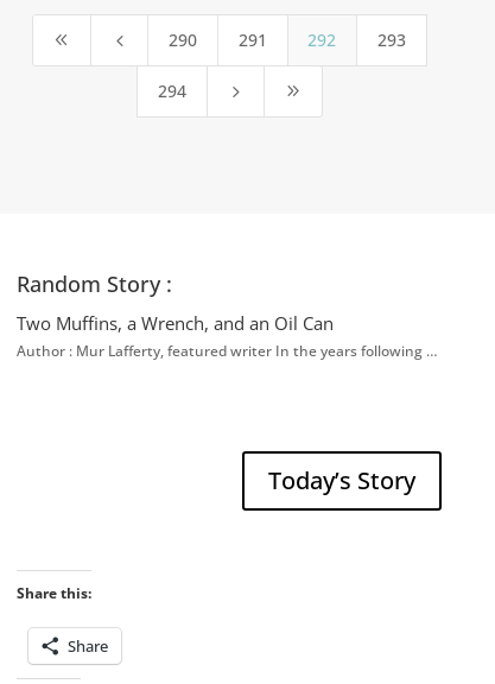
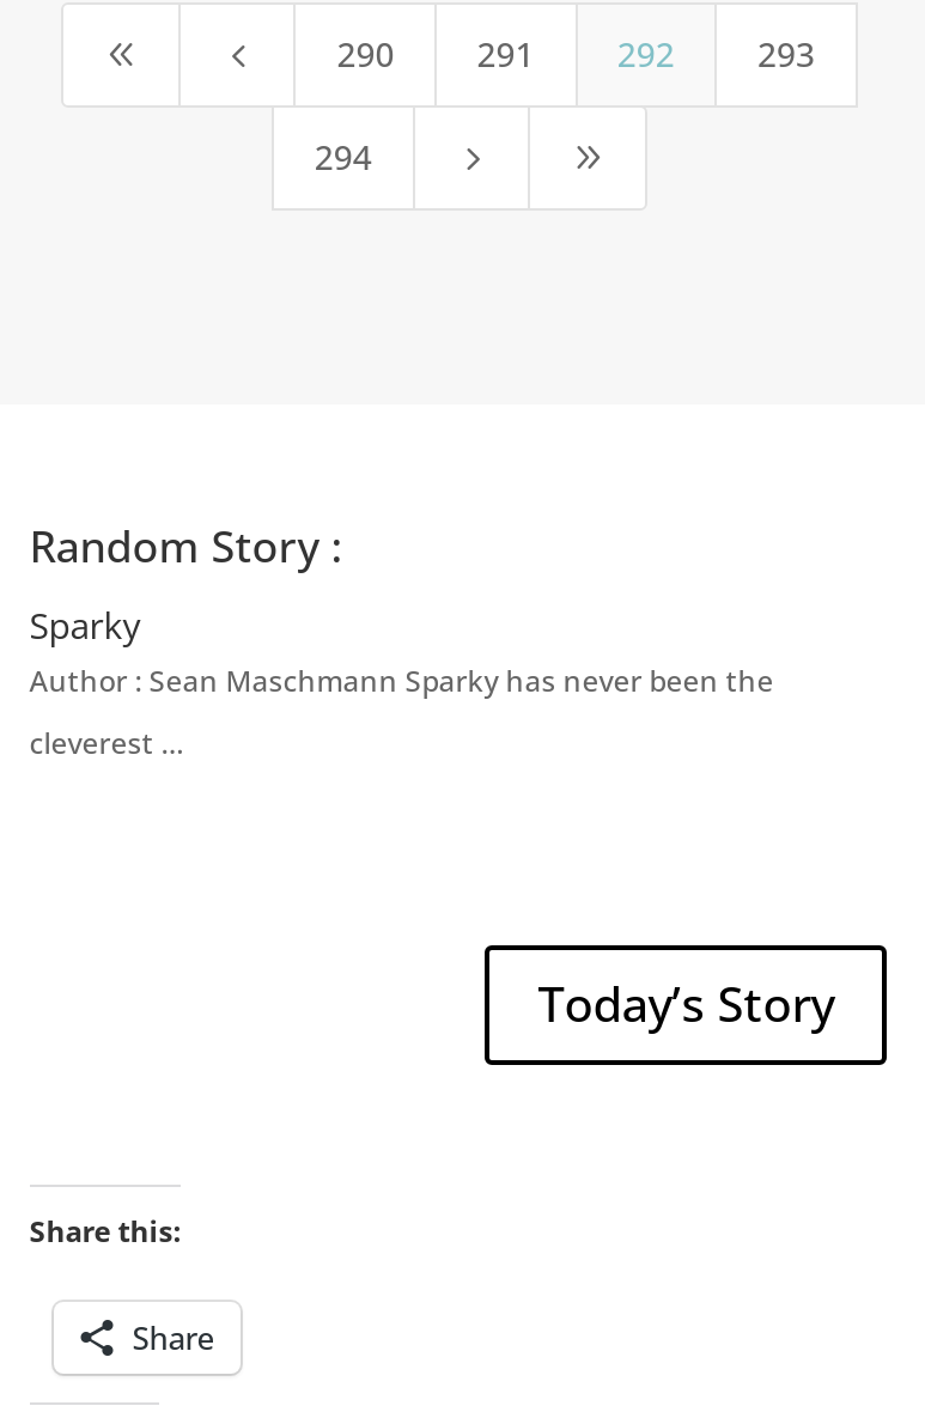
- Two Muffins, a Wrench, and an Oil Can
- Author : Mur Lafferty, featured writer In the years following …
+ Sparky
+ Author : Sean Maschmann Sparky has never been the
+ cleverest …
